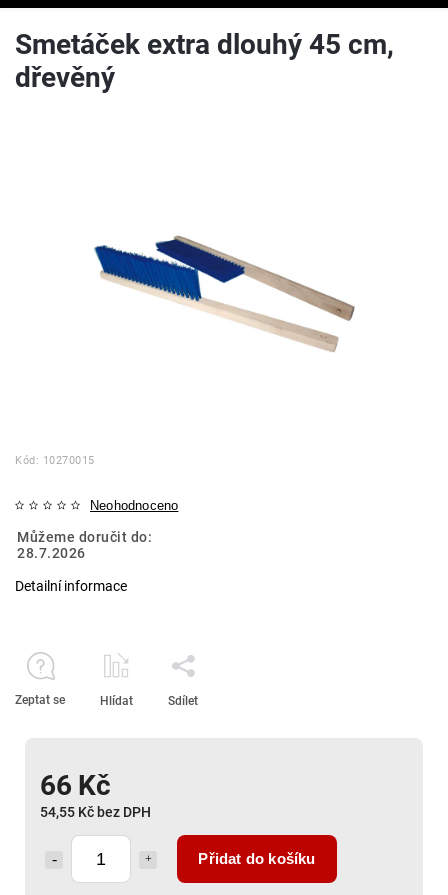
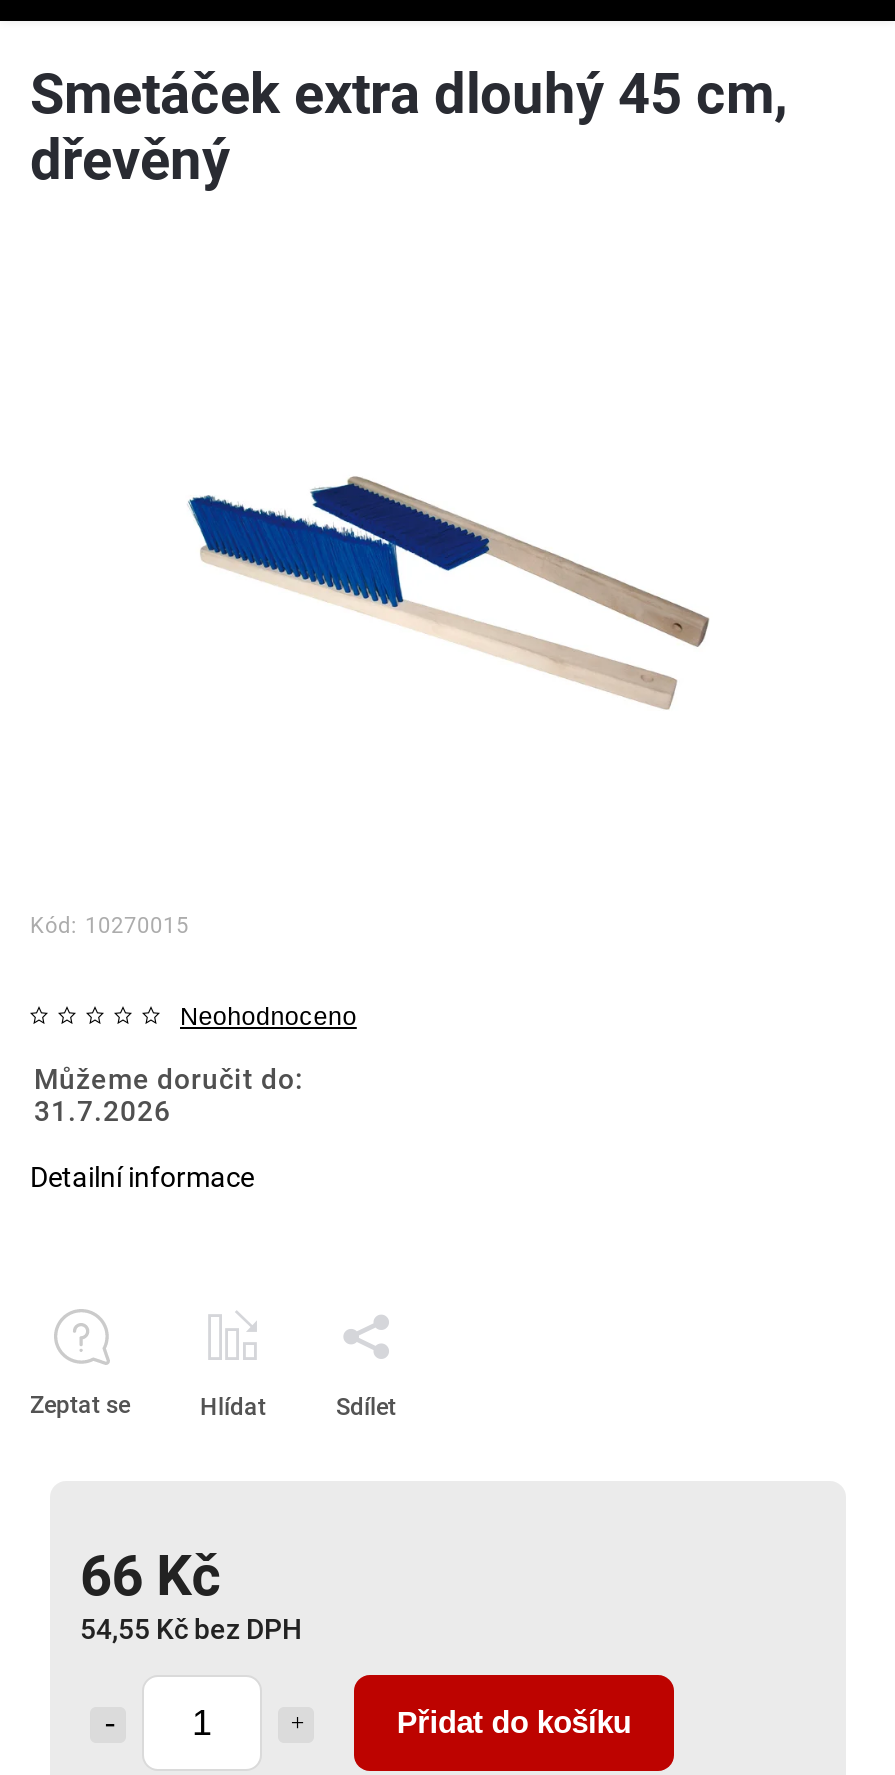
- 28.7.2026
+ 31.7.2026
